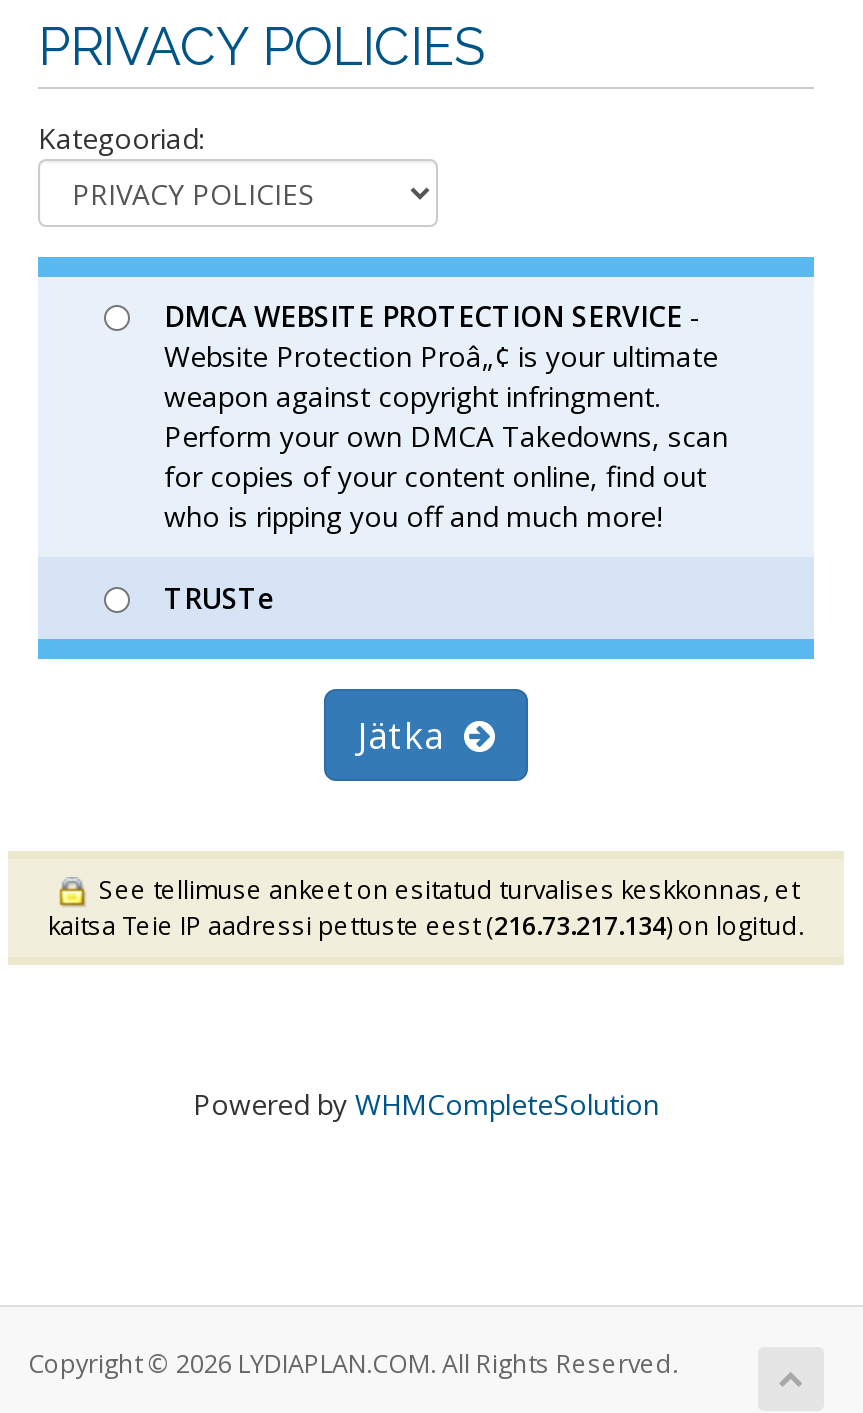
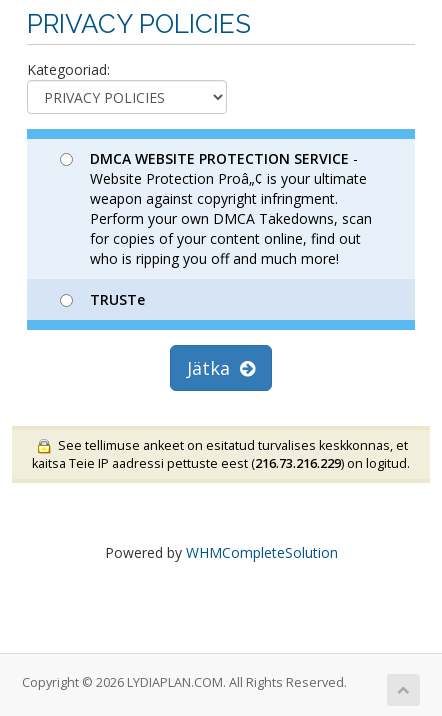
- kaitsa Teie IP aadressi pettuste eest (216.73.217.134) on logitud.
+ kaitsa Teie IP aadressi pettuste eest (216.73.216.229) on logitud.
